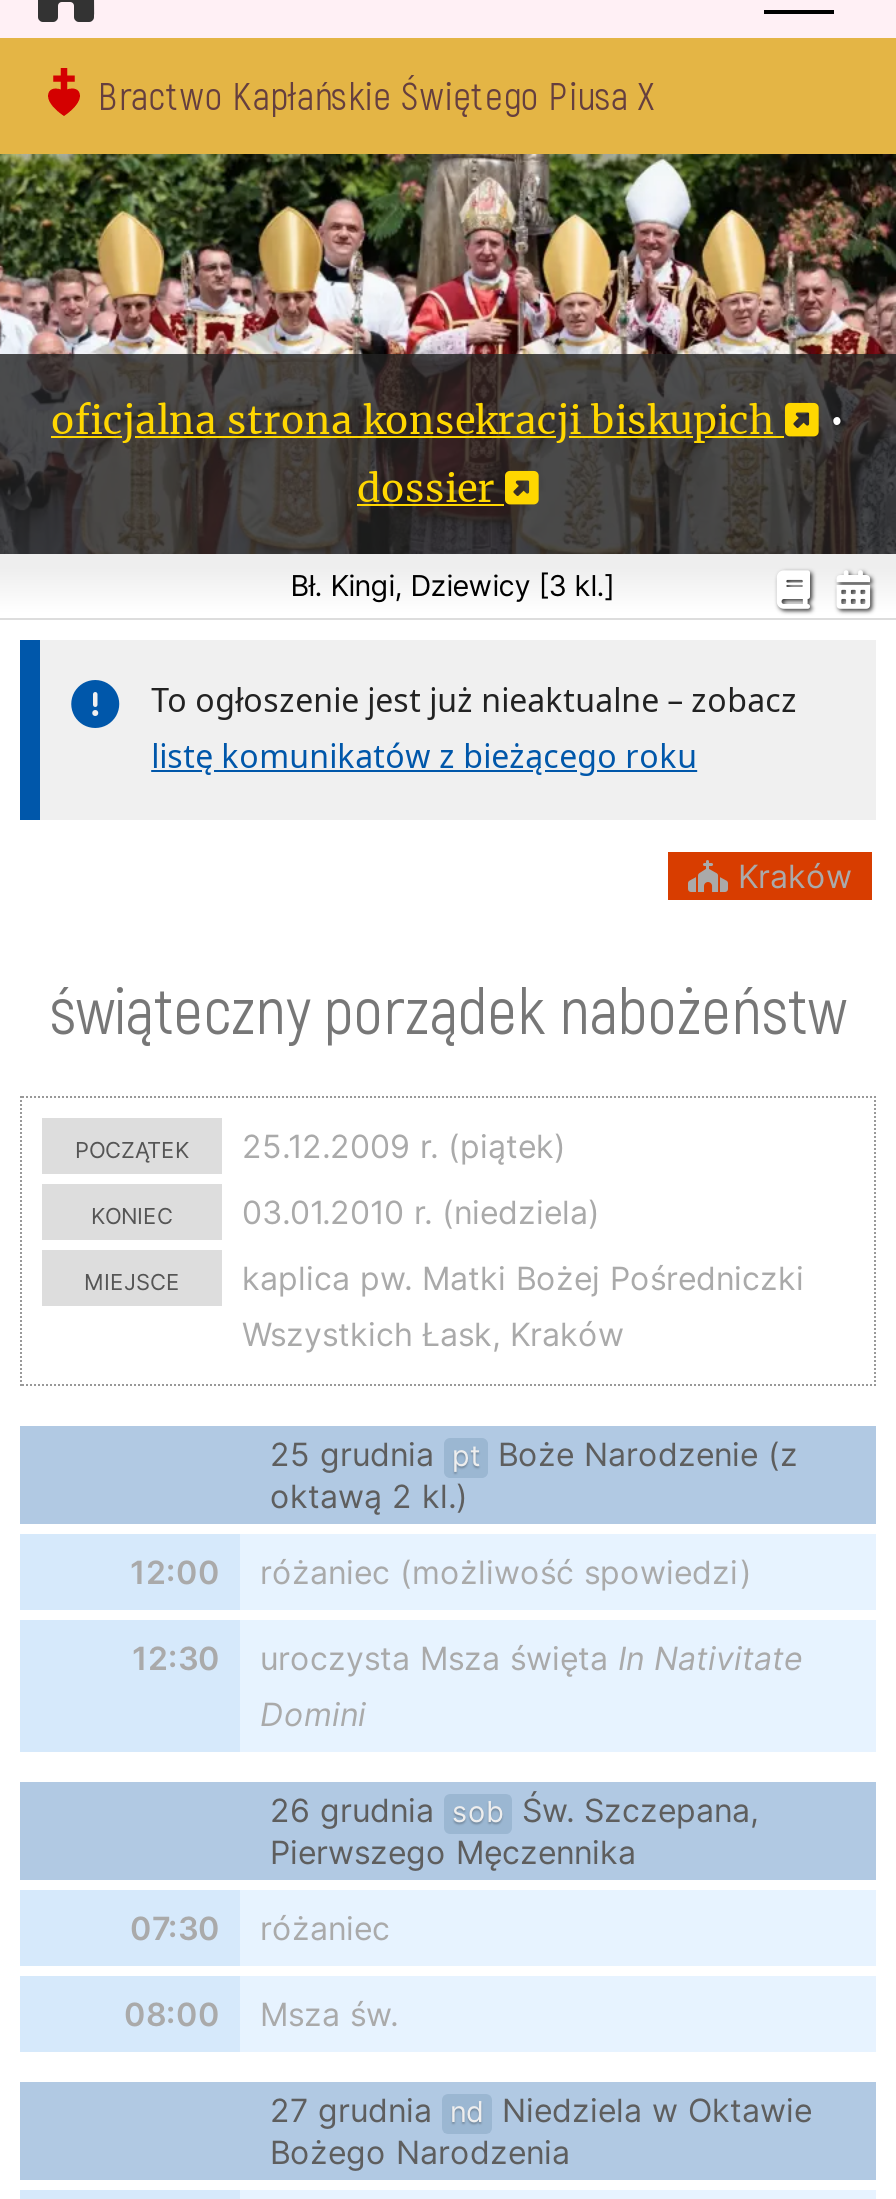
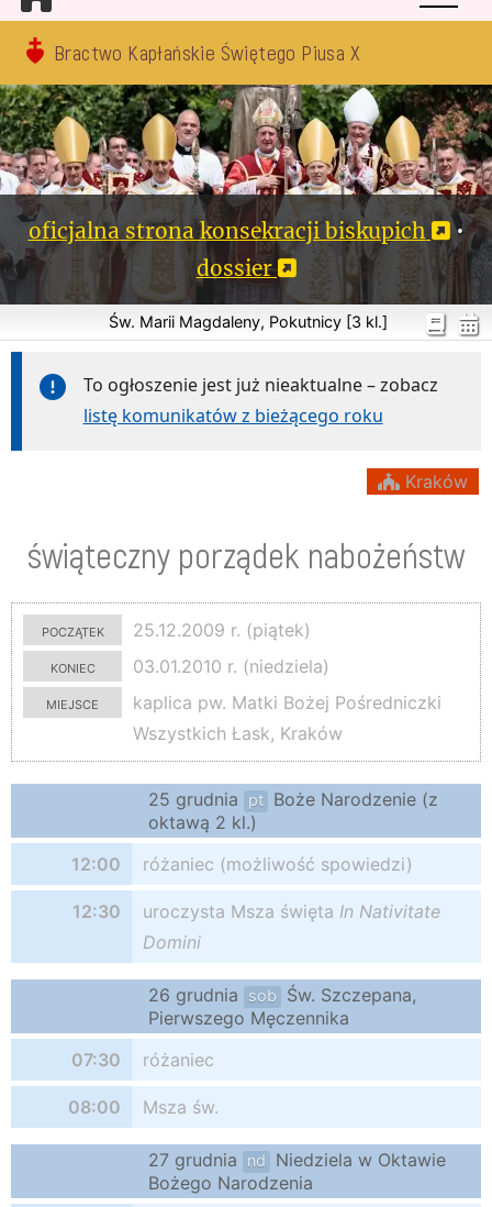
- Bł. Kingi, Dziewicy [3 kl.]
+ Św. Marii Magdaleny, Pokutnicy [3 kl.]
